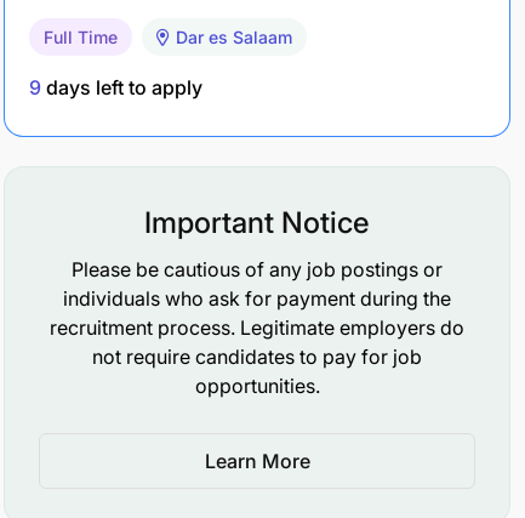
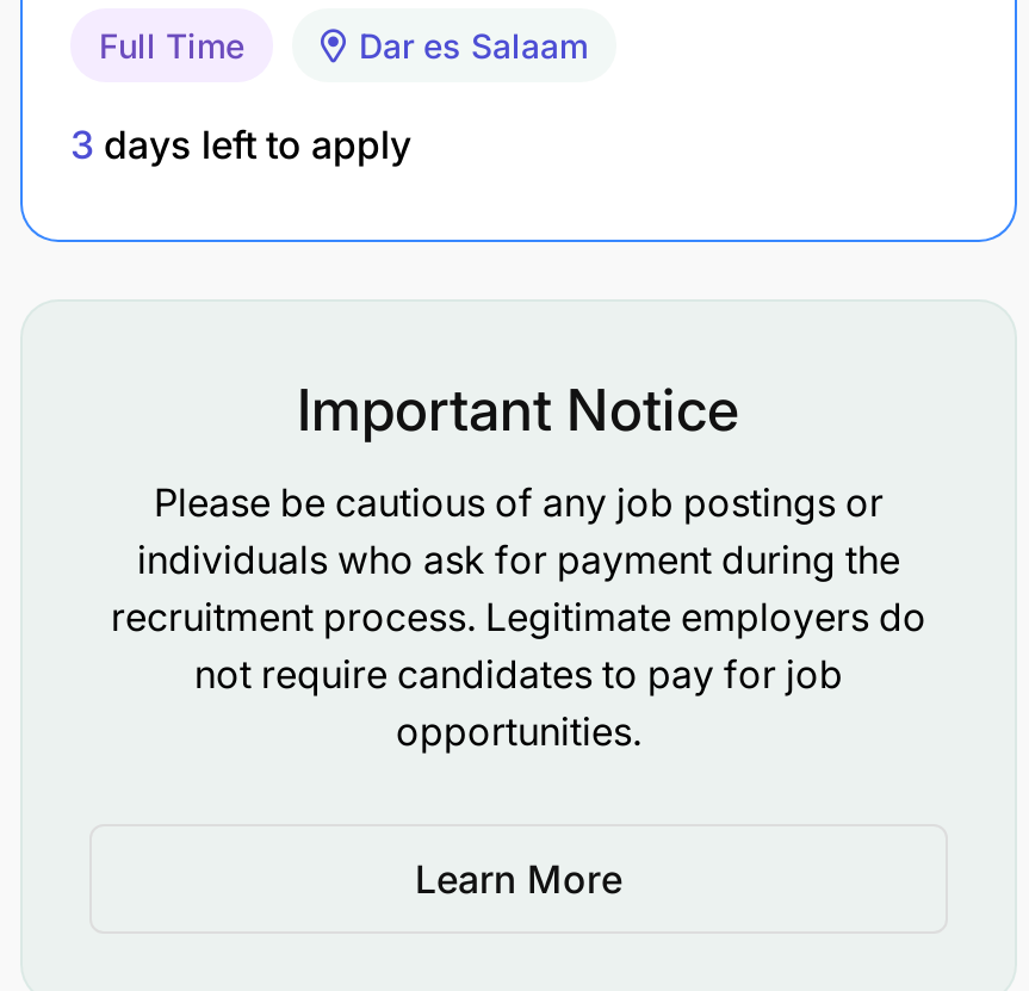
- 9 days left to apply
+ 3 days left to apply
